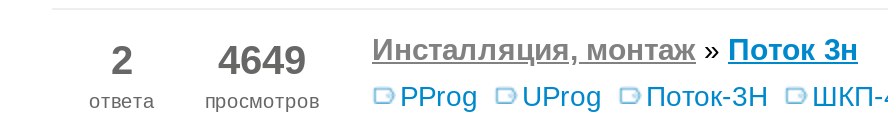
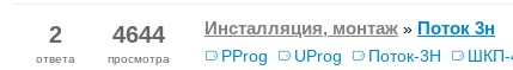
- 4649
- просмотров
+ 4644
+ просмотра
